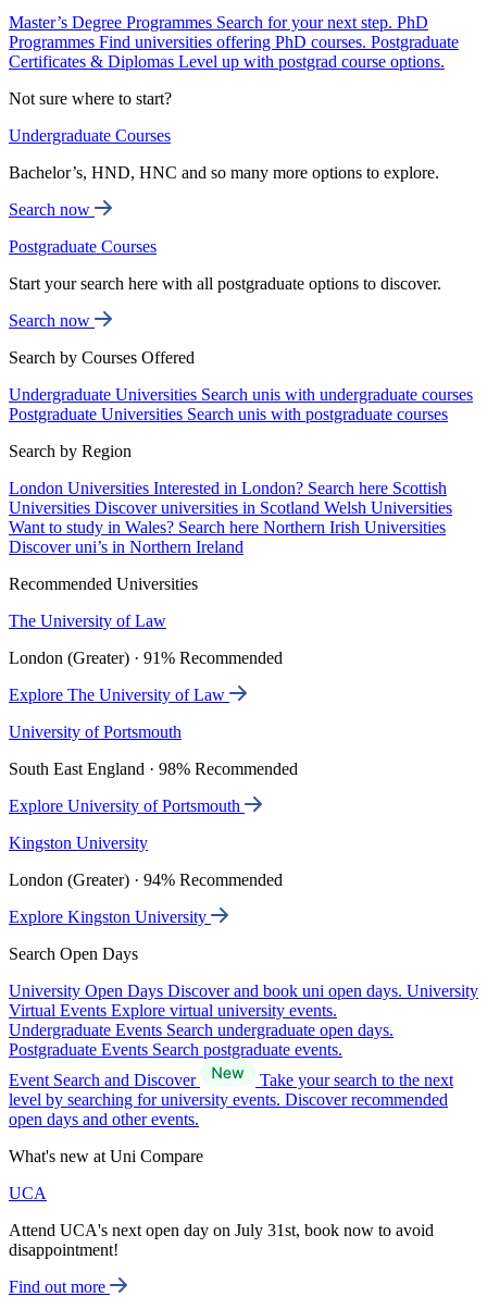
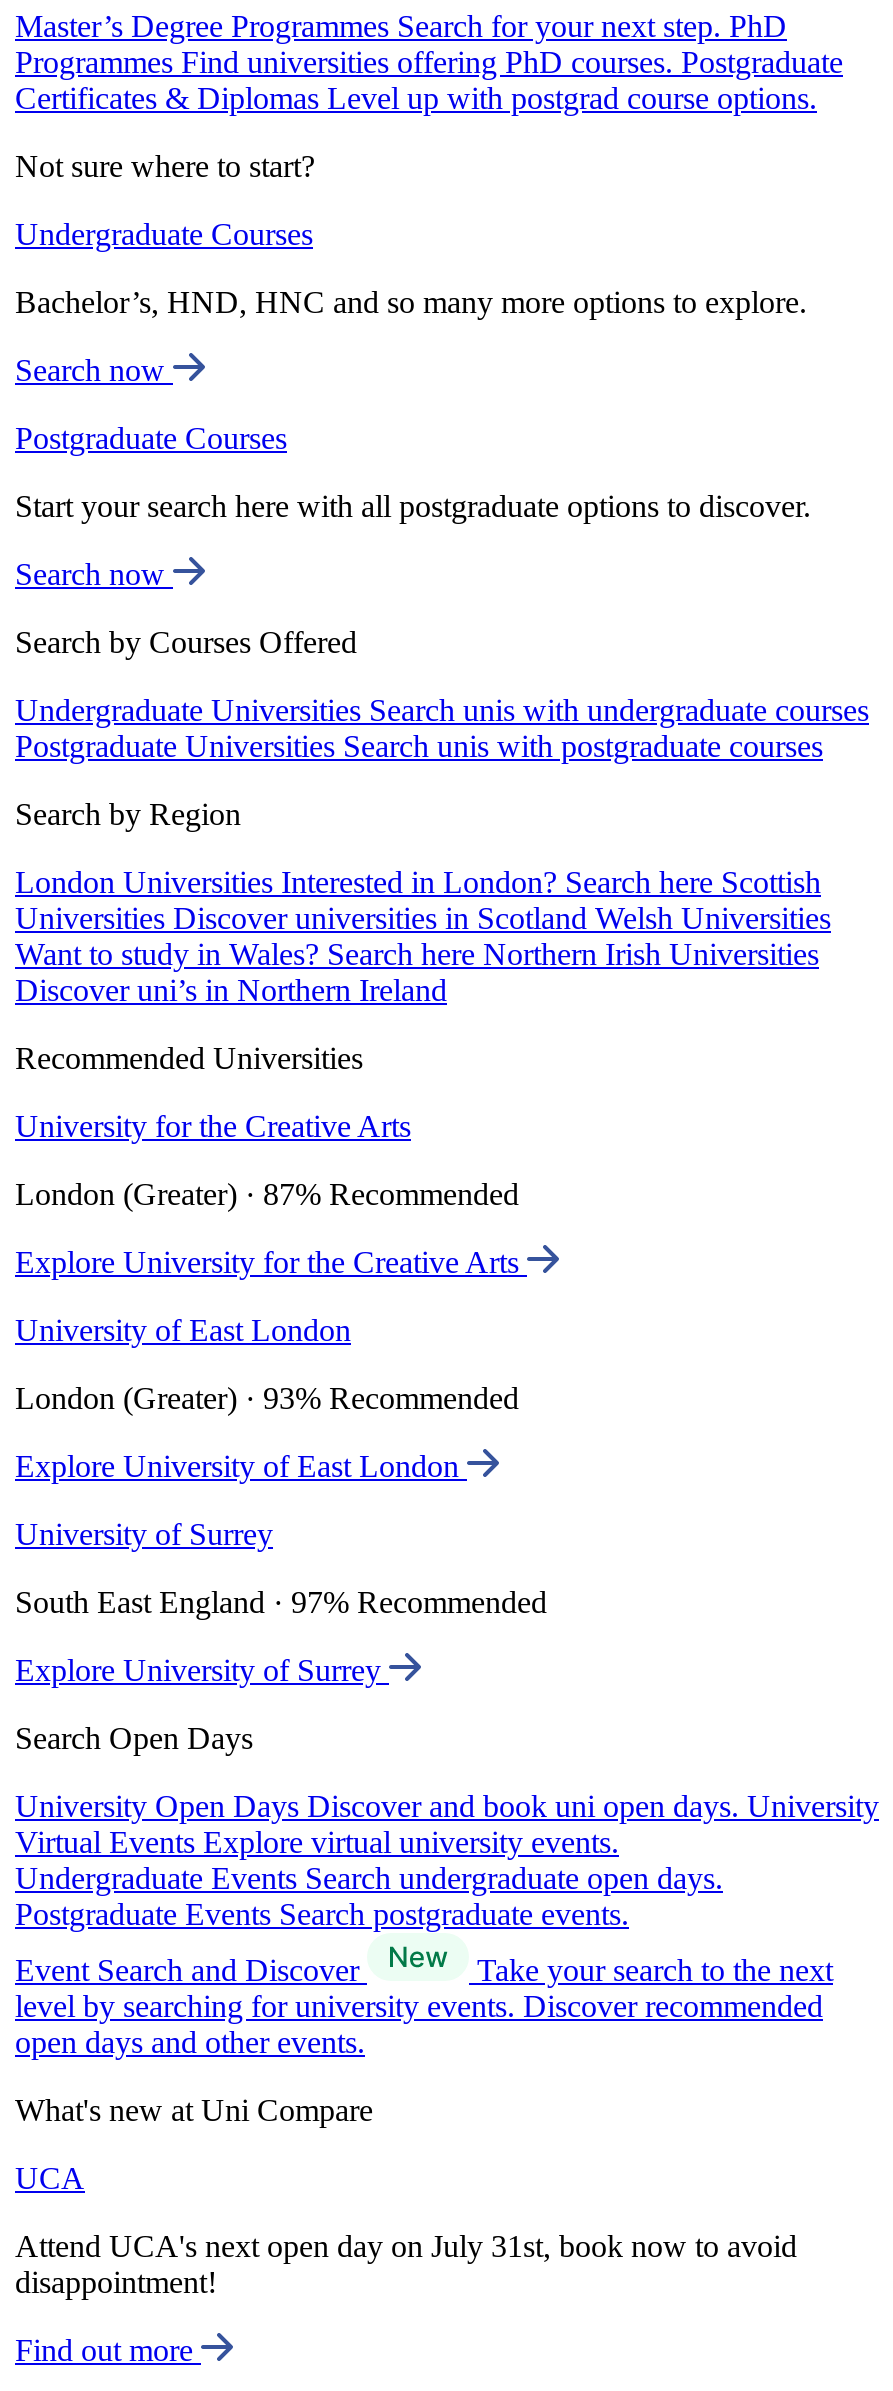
- The University of Law
+ University for the Creative Arts

- London (Greater) · 91% Recommended
+ London (Greater) · 87% Recommended

- Explore The University of Law
+ Explore University for the Creative Arts

- University of Portsmouth
+ University of East London

- South East England · 98% Recommended
+ London (Greater) · 93% Recommended

- Explore University of Portsmouth
+ Explore University of East London

- Kingston University
+ University of Surrey

- London (Greater) · 94% Recommended
+ South East England · 97% Recommended

- Explore Kingston University
+ Explore University of Surrey
